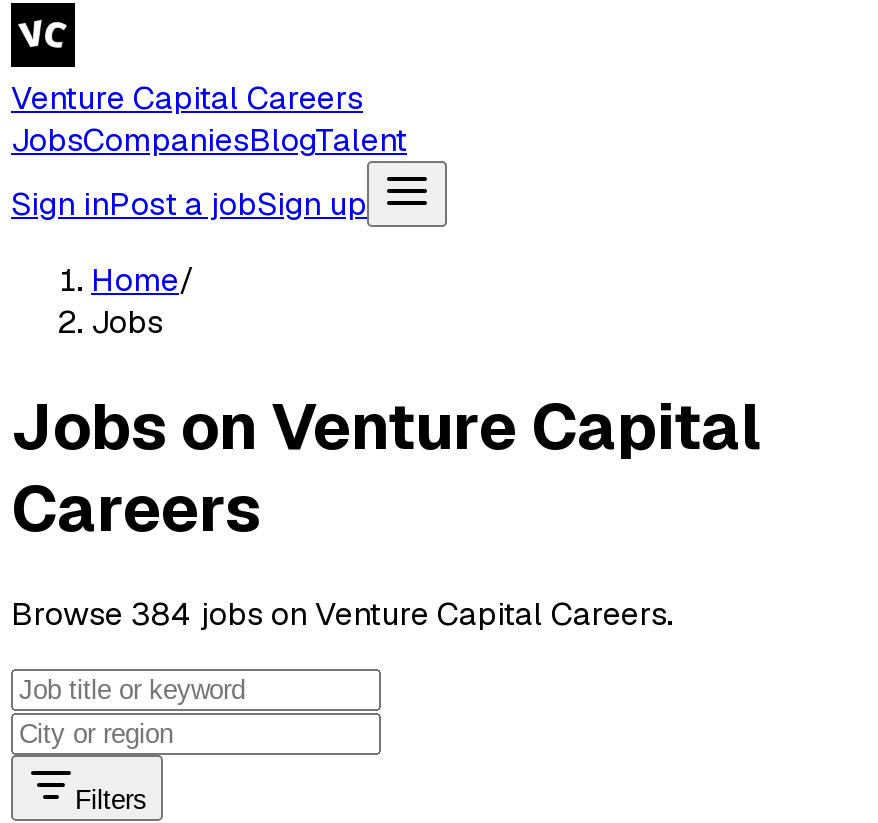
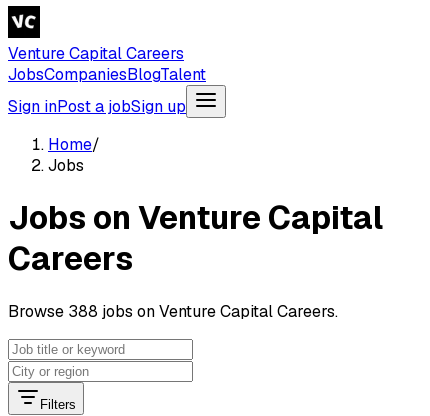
- Browse 384 jobs on Venture Capital Careers.
+ Browse 388 jobs on Venture Capital Careers.
